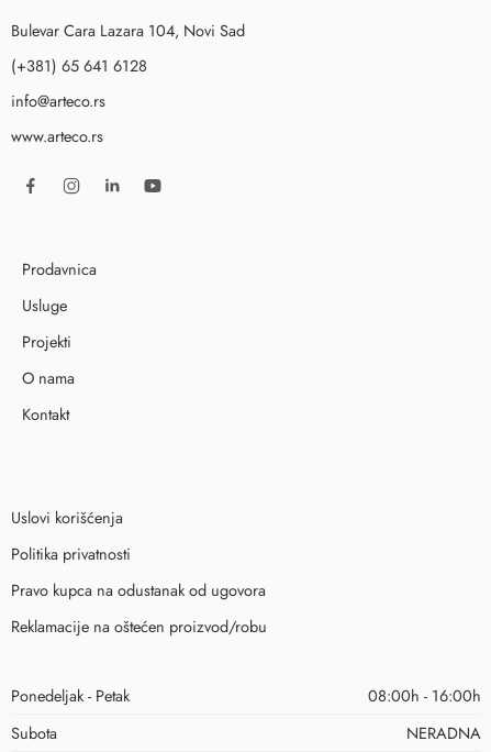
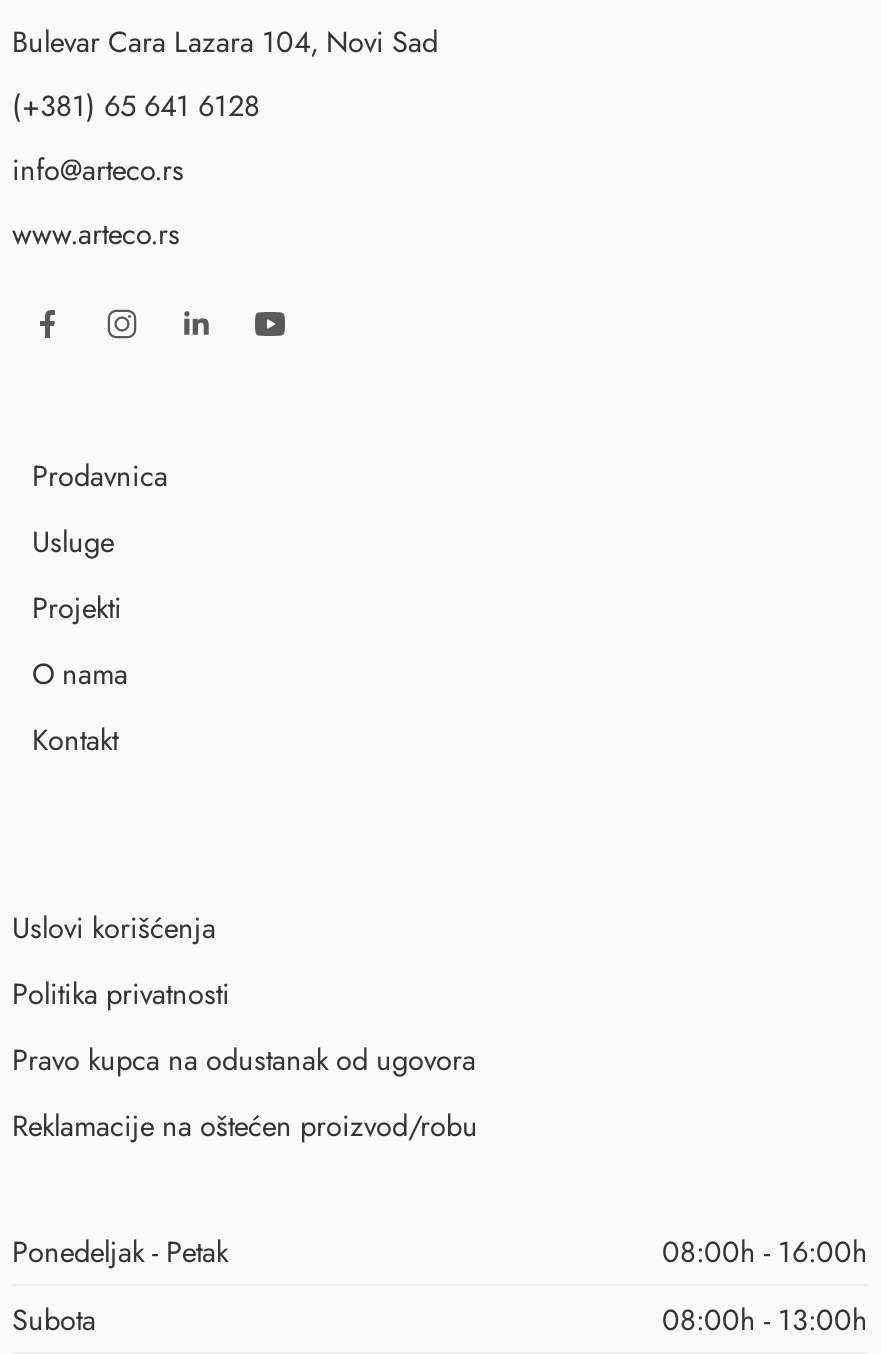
- NERADNA
+ 08:00h - 13:00h
